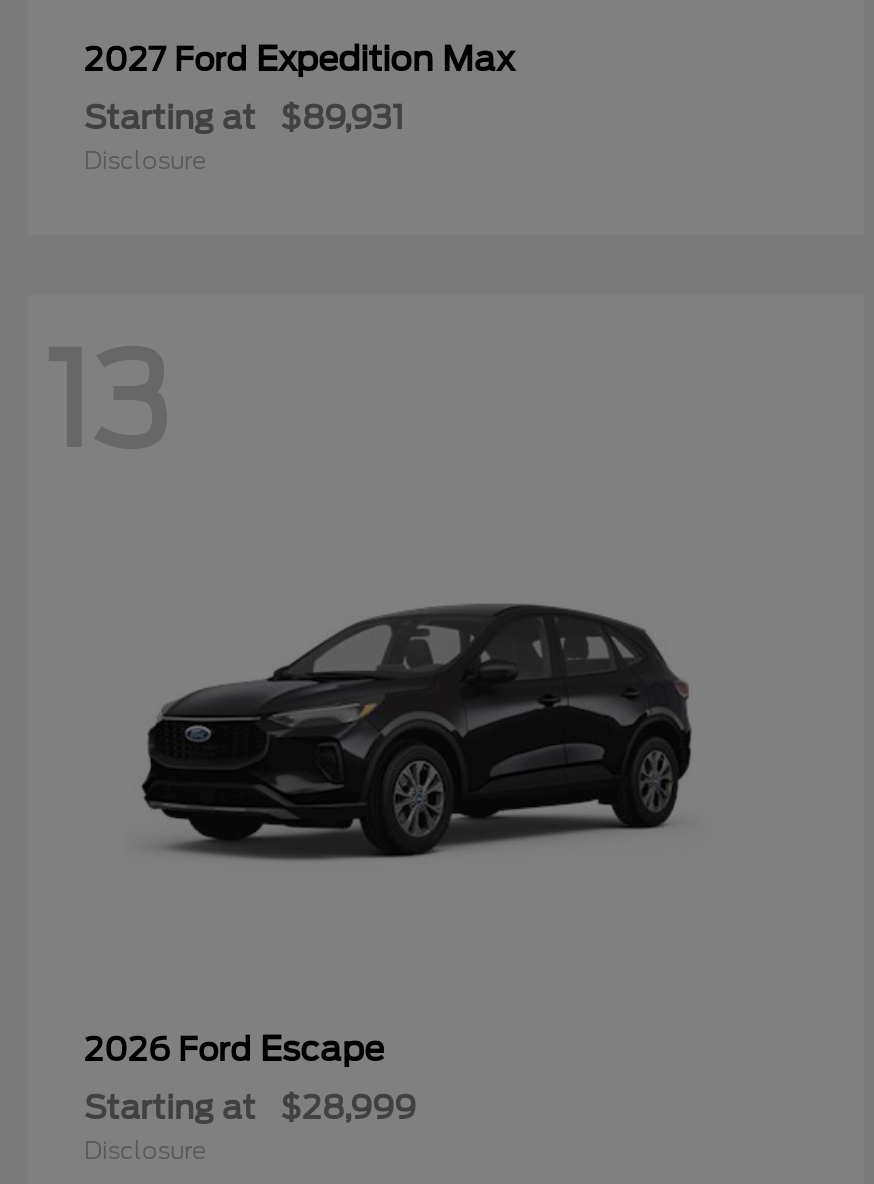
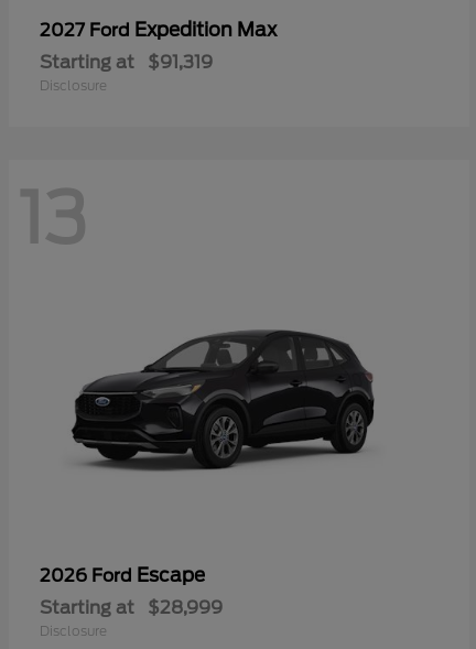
- Starting at $89,931
+ Starting at $91,319
